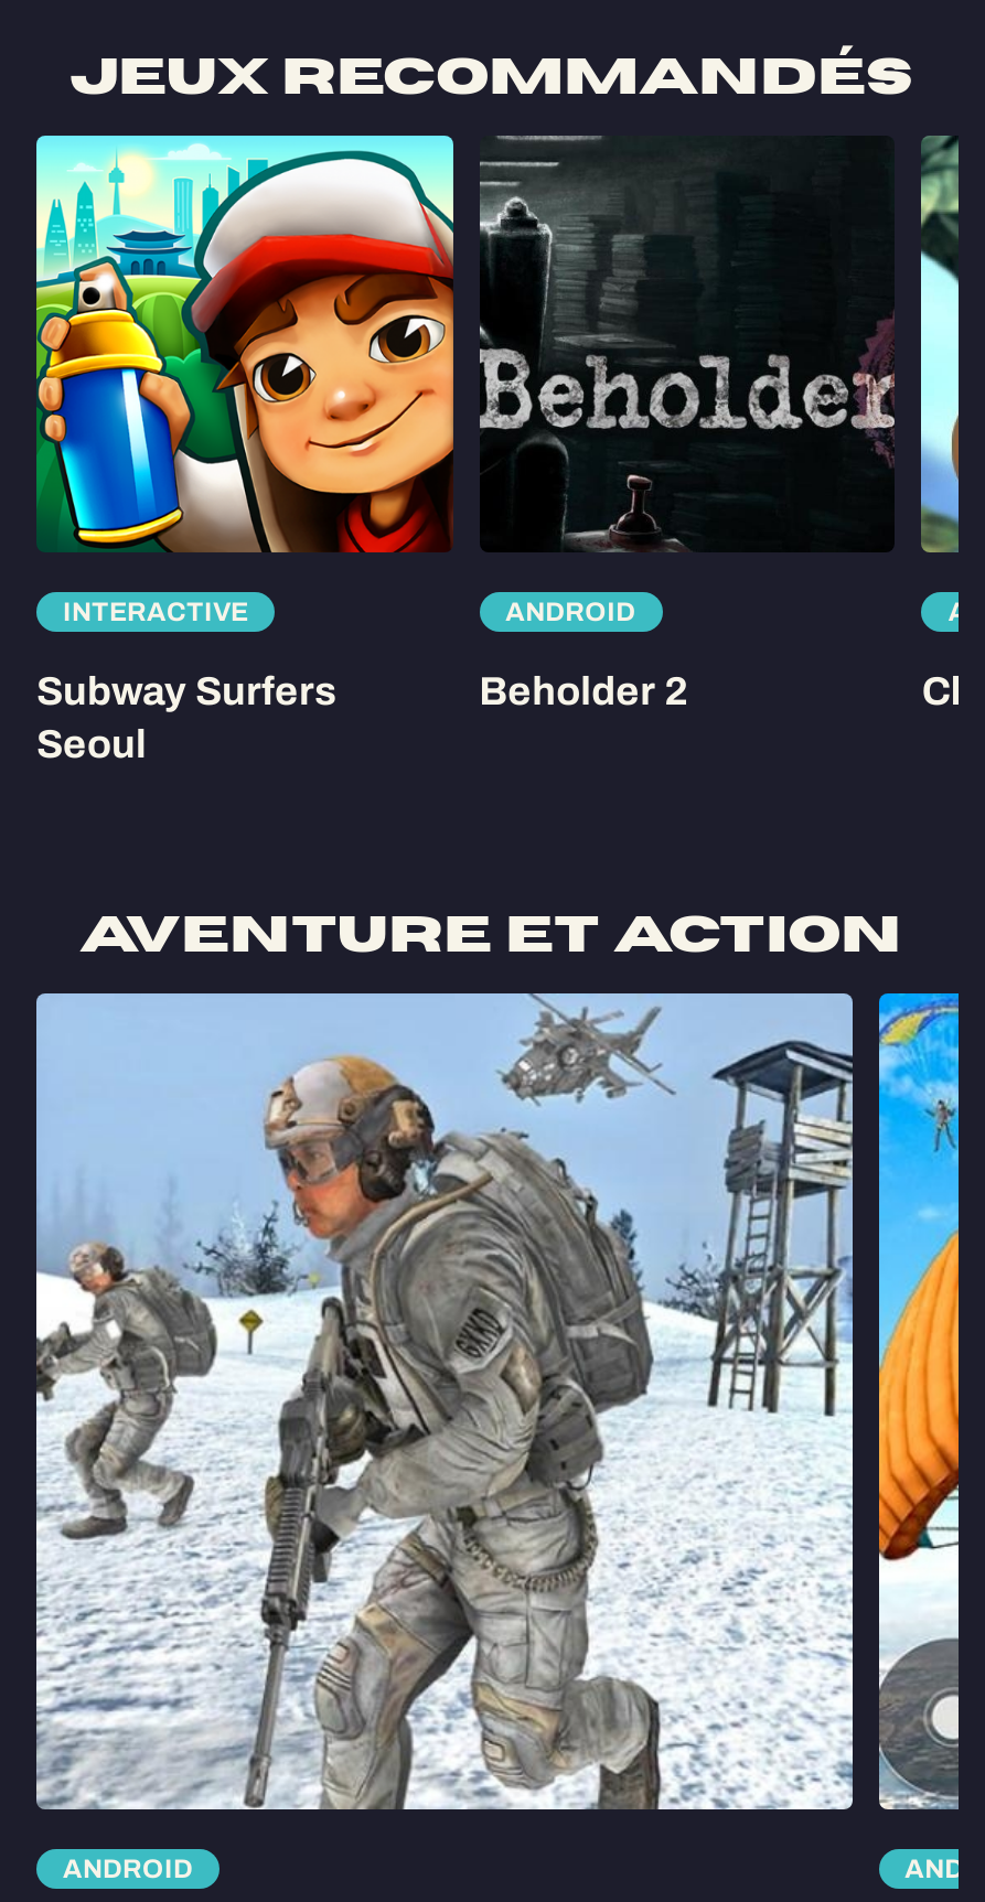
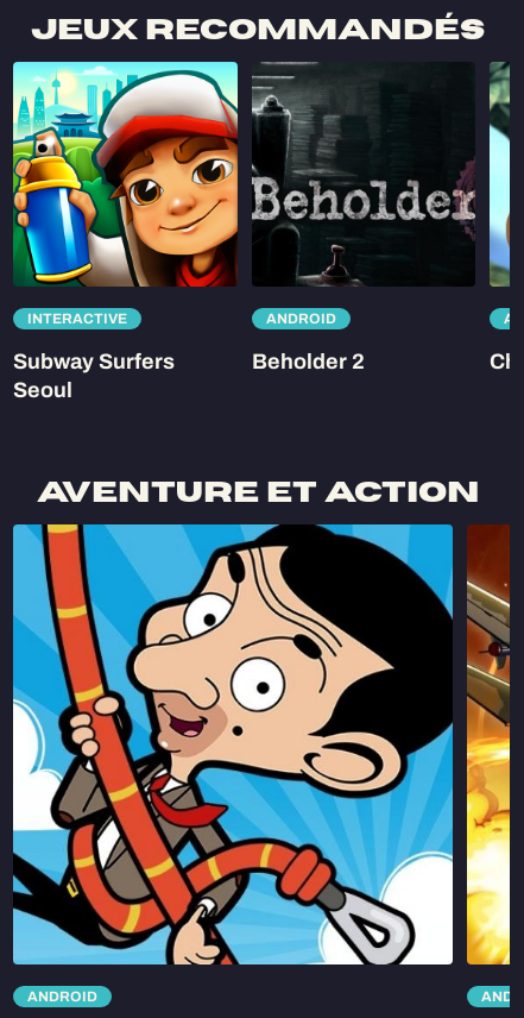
- [image]
+ [image]

- [image]
+ [image]
